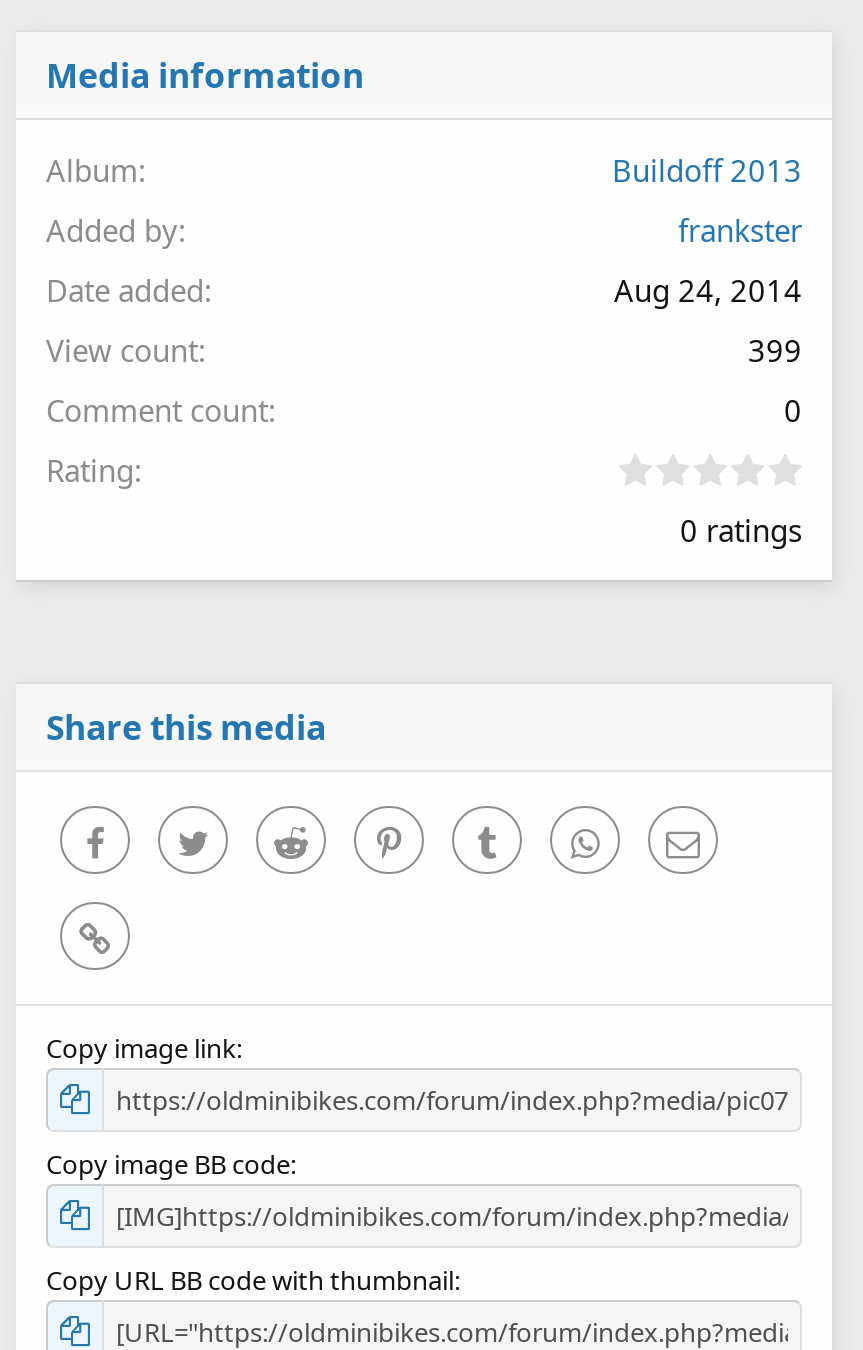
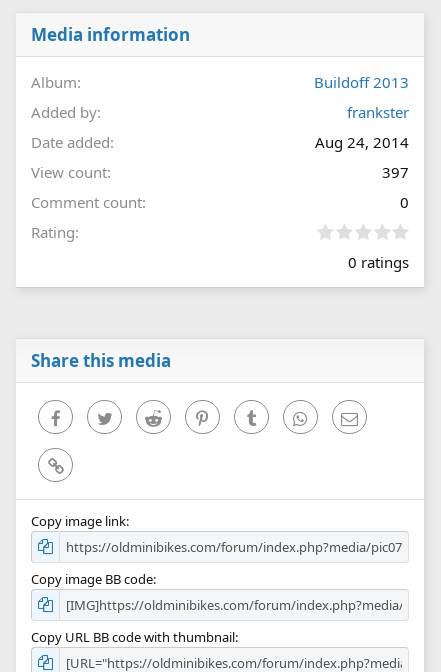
- 399
+ 397
